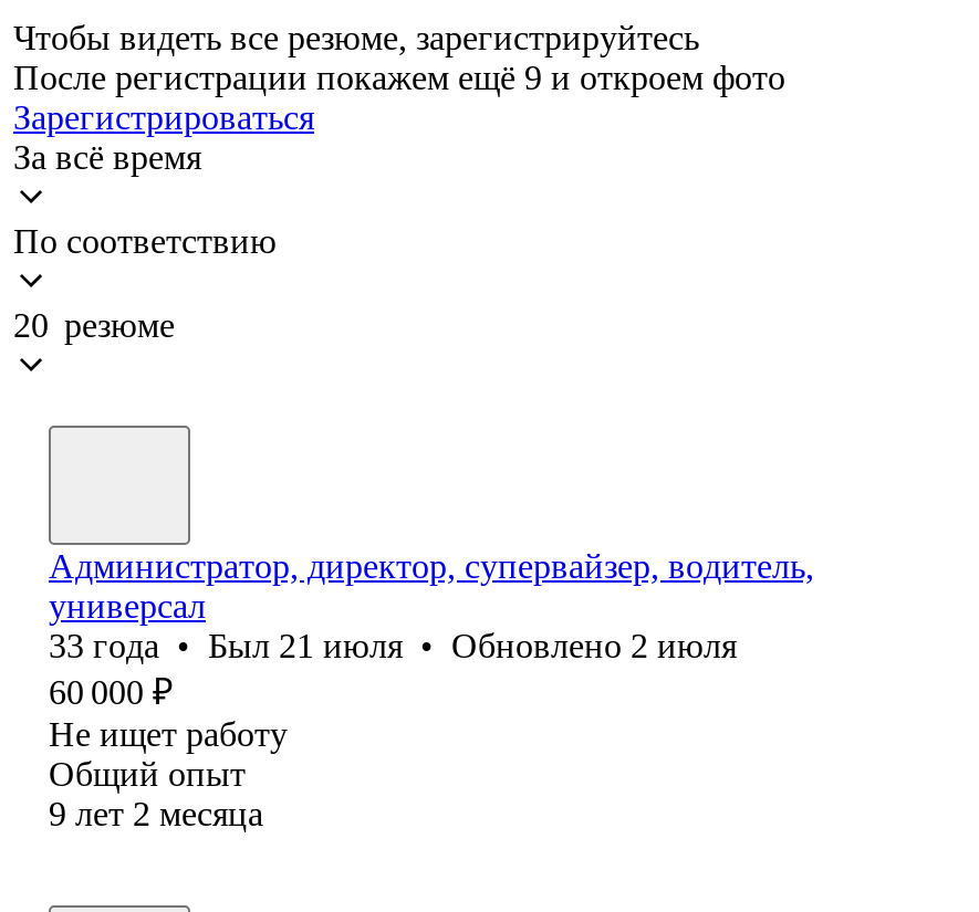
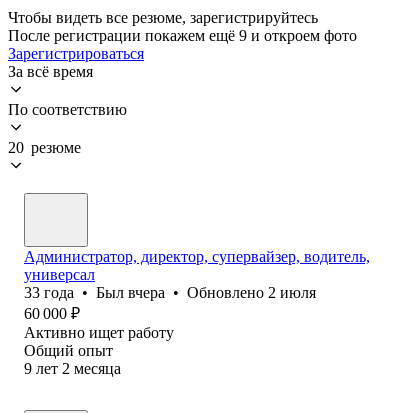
- 33 года • Был 21 июля • Обновлено 2 июля
+ 33 года • Был вчера • Обновлено 2 июля

- Не ищет работу
+ Активно ищет работу
